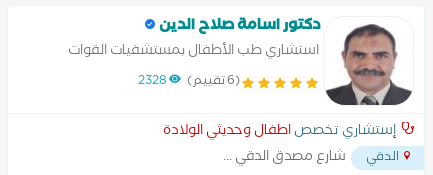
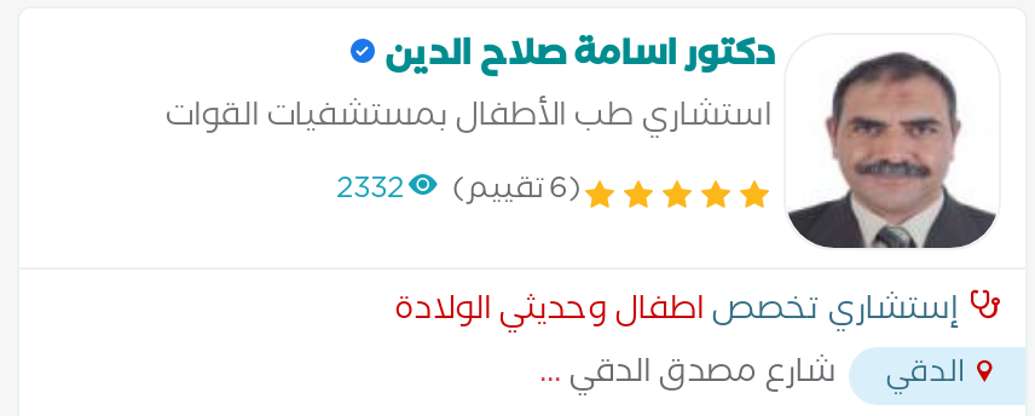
- 2328
+ 2332
